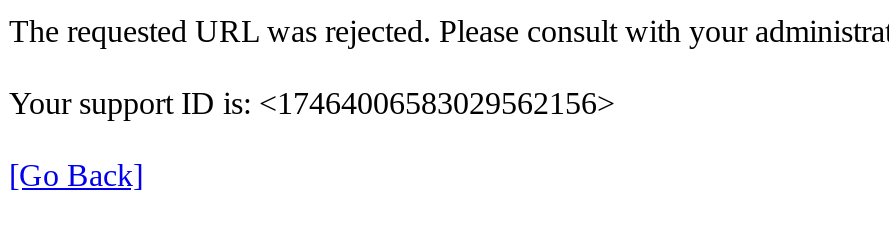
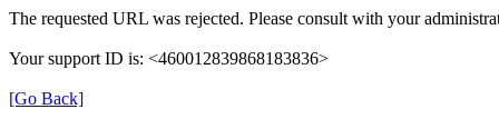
- Your support ID is: <17464006583029562156>
+ Your support ID is: <460012839868183836>
